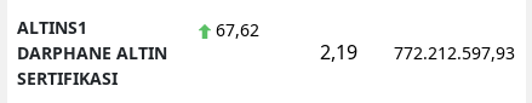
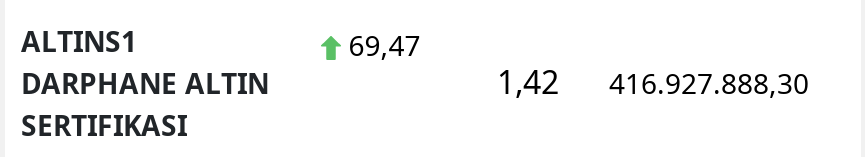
- 67,62
+ 69,47

- 2,19
+ 1,42

- 772.212.597,93
+ 416.927.888,30
